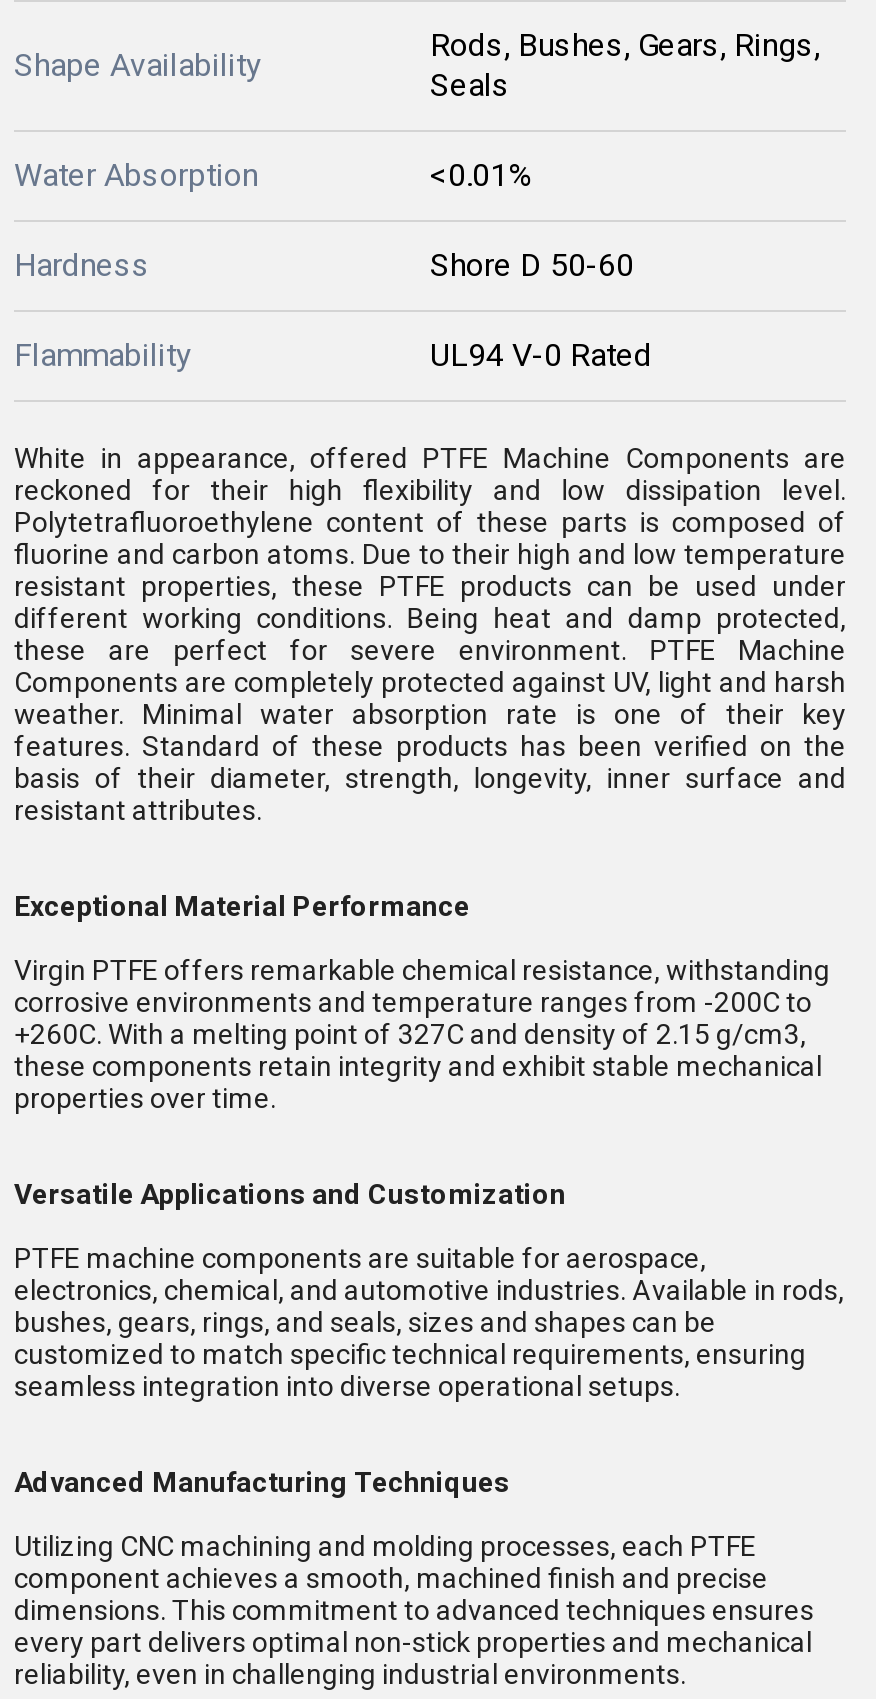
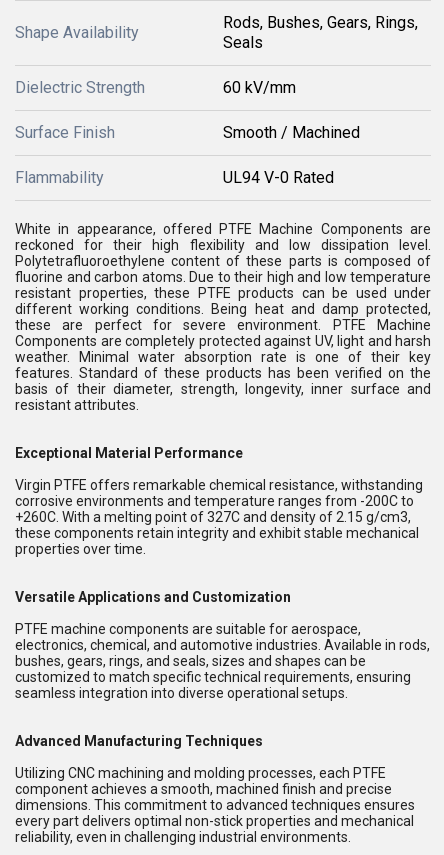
- Water Absorption
- <0.01%
+ Dielectric Strength
+ 60 kV/mm

- Hardness
- Shore D 50-60
+ Surface Finish
+ Smooth / Machined
